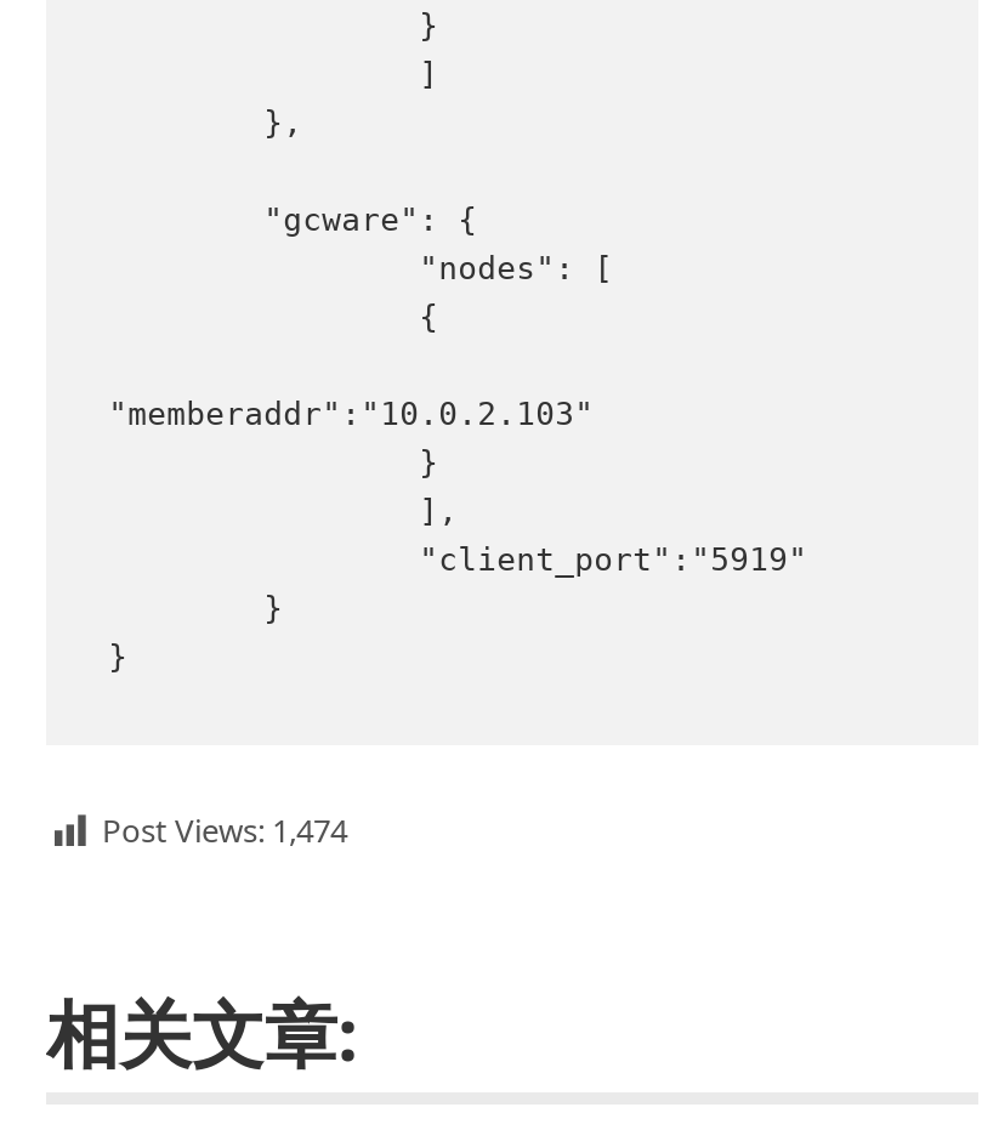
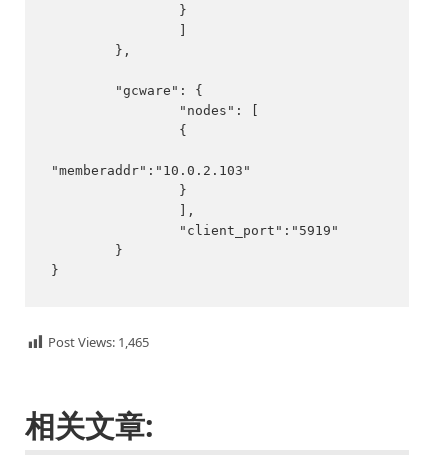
- Post Views: 1,474
+ Post Views: 1,465
